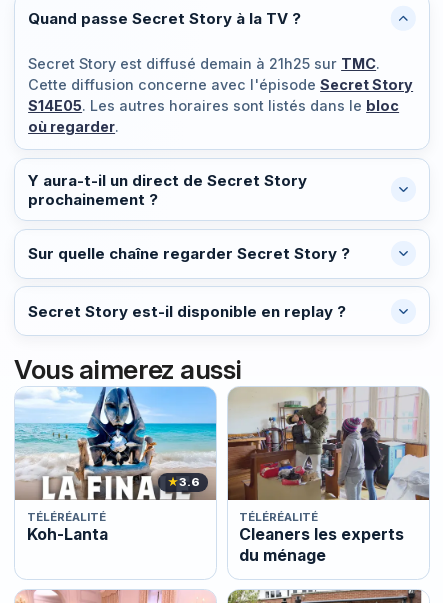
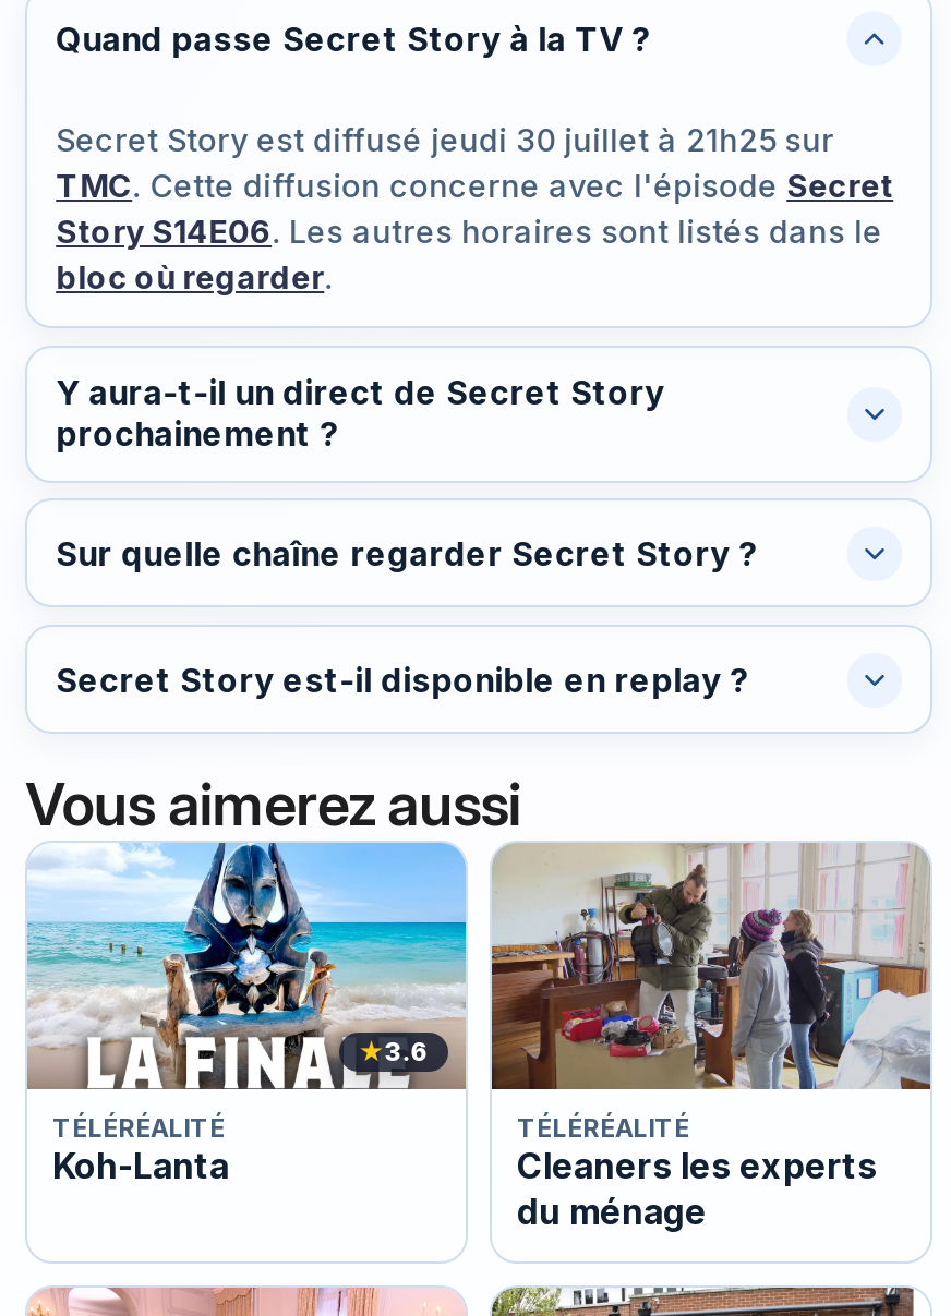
- Secret Story est diffusé demain à 21h25 sur TMC.
- Cette diffusion concerne avec l'épisode Secret Story
- S14E05. Les autres horaires sont listés dans le bloc
- où regarder.
+ Secret Story est diffusé jeudi 30 juillet à 21h25 sur
+ TMC. Cette diffusion concerne avec l'épisode Secret
+ Story S14E06. Les autres horaires sont listés dans le
+ bloc où regarder.
